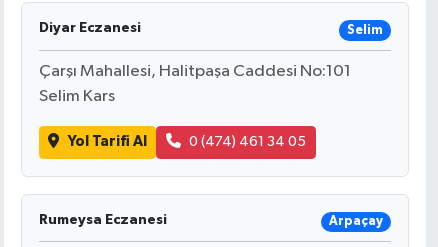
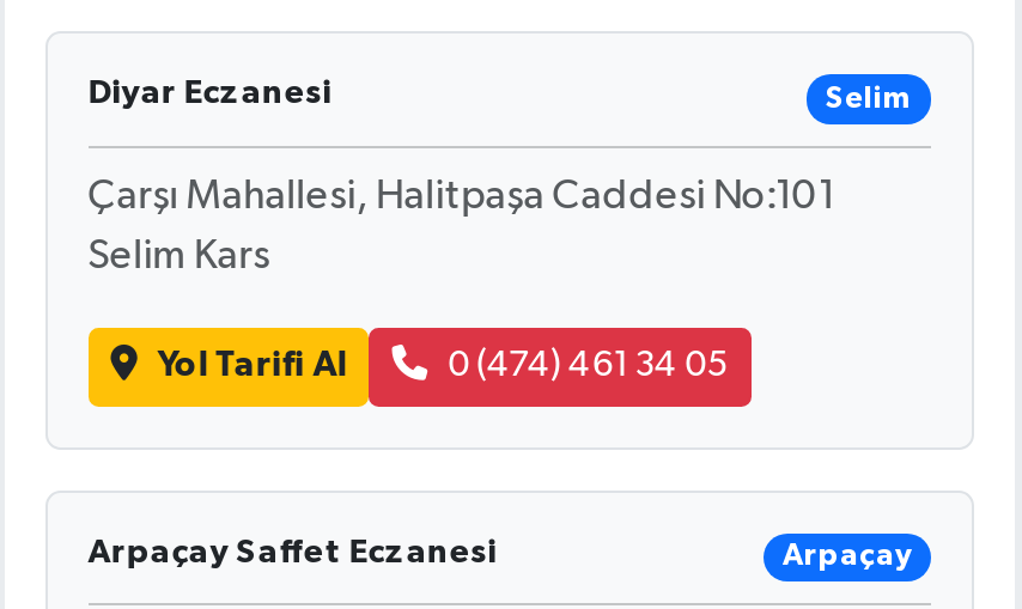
- Rumeysa Eczanesi
+ Arpaçay Saffet Eczanesi
